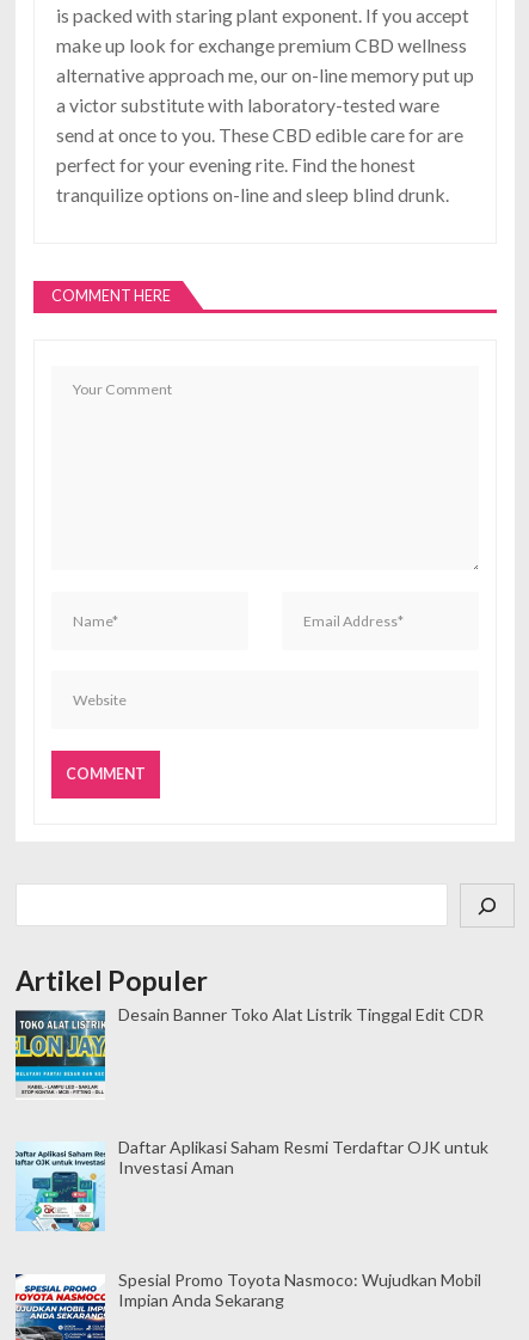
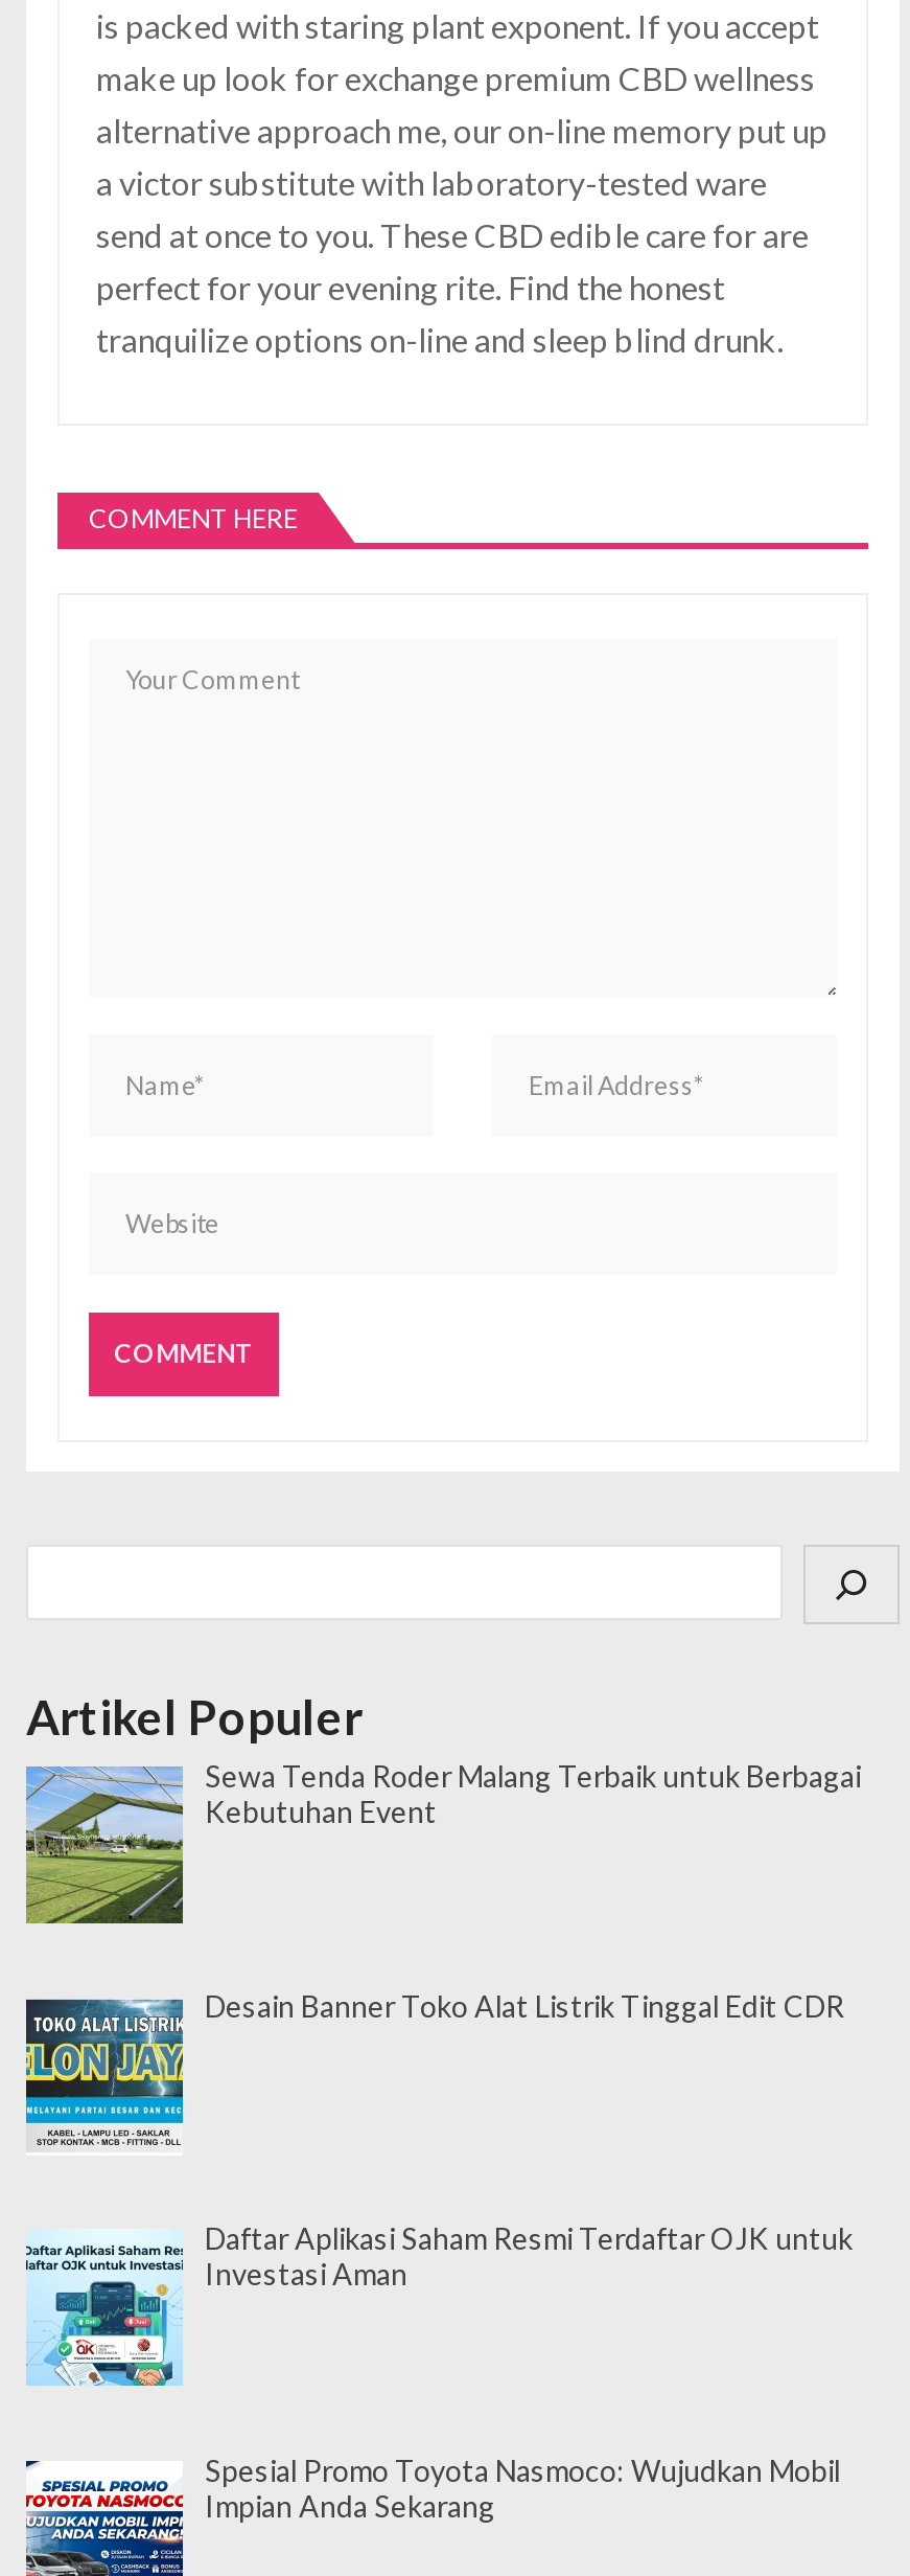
+ [image]
+ Sewa Tenda Roder Malang Terbaik untuk Berbagai
+ Kebutuhan Event
